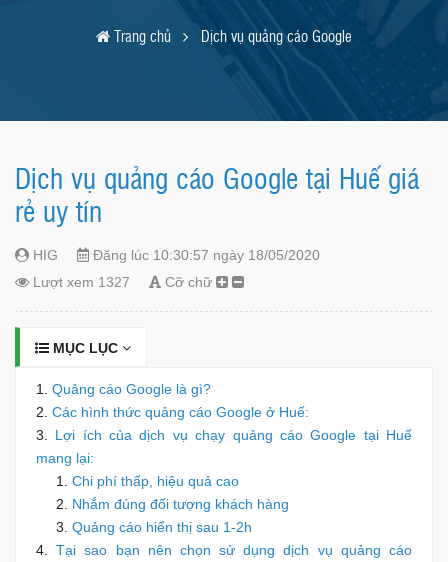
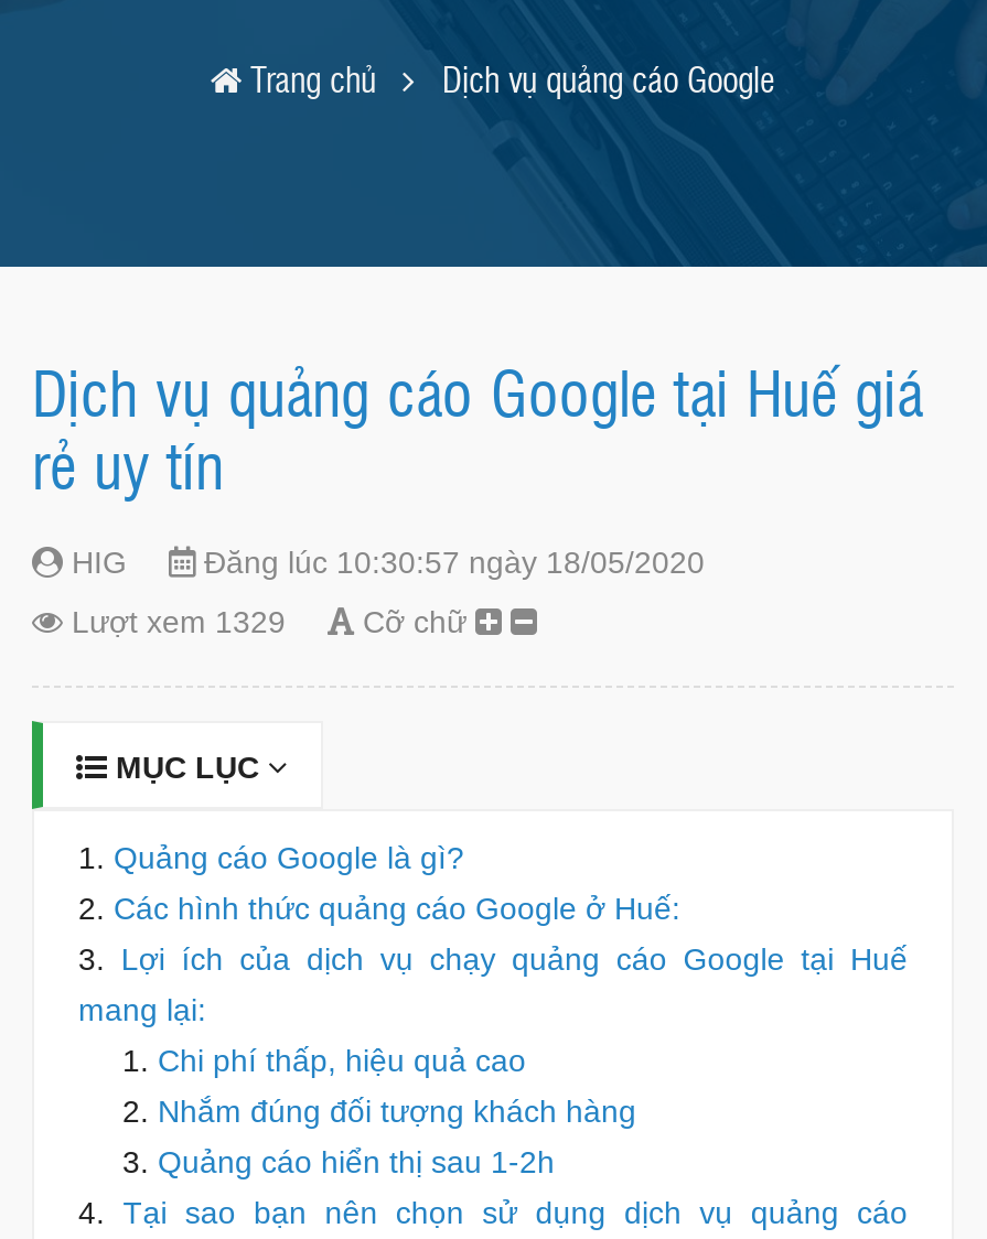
- Lượt xem 1327 Cỡ chữ
+ Lượt xem 1329 Cỡ chữ
